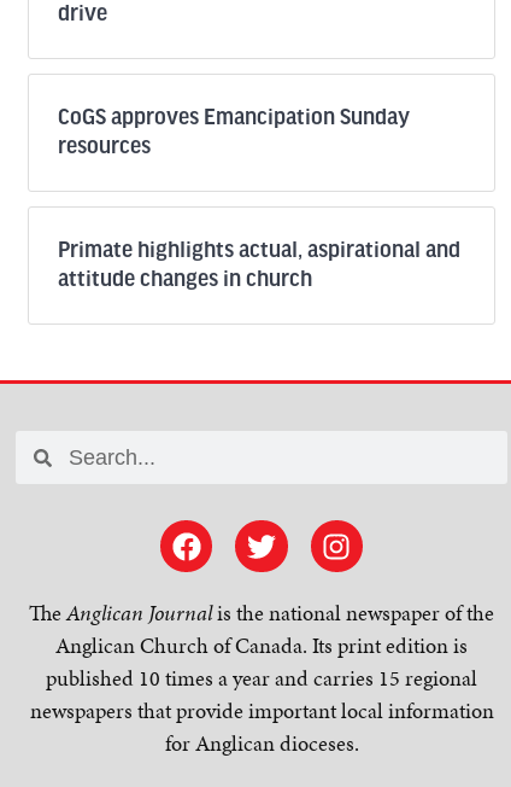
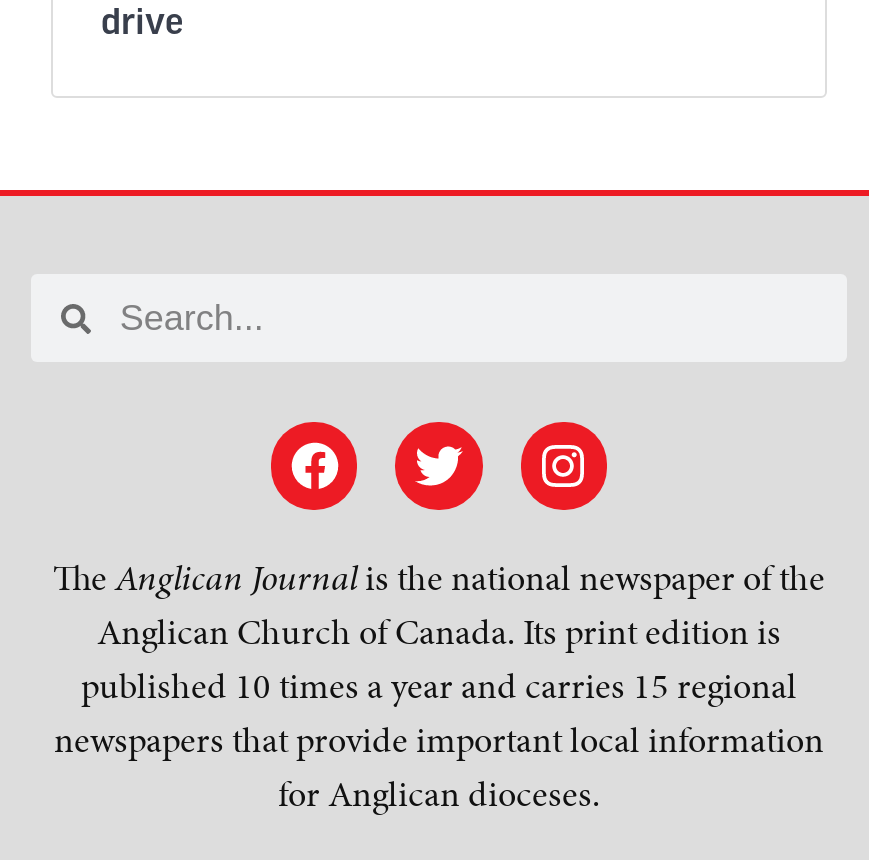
- CoGS approves Emancipation Sunday
- resources

- Primate highlights actual, aspirational and
- attitude changes in church
